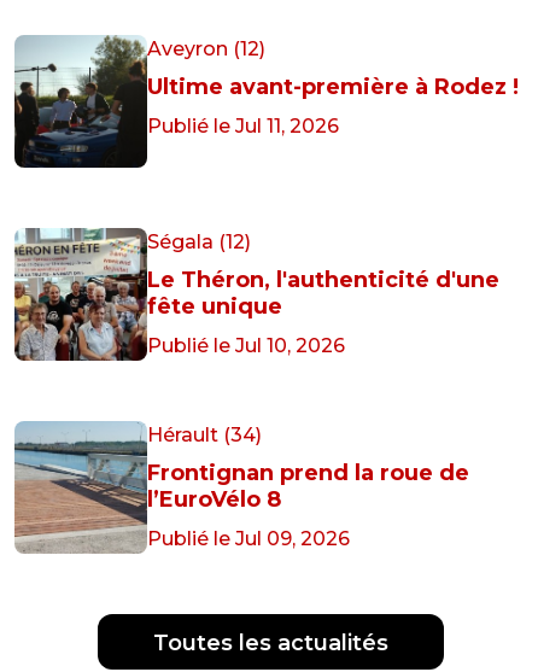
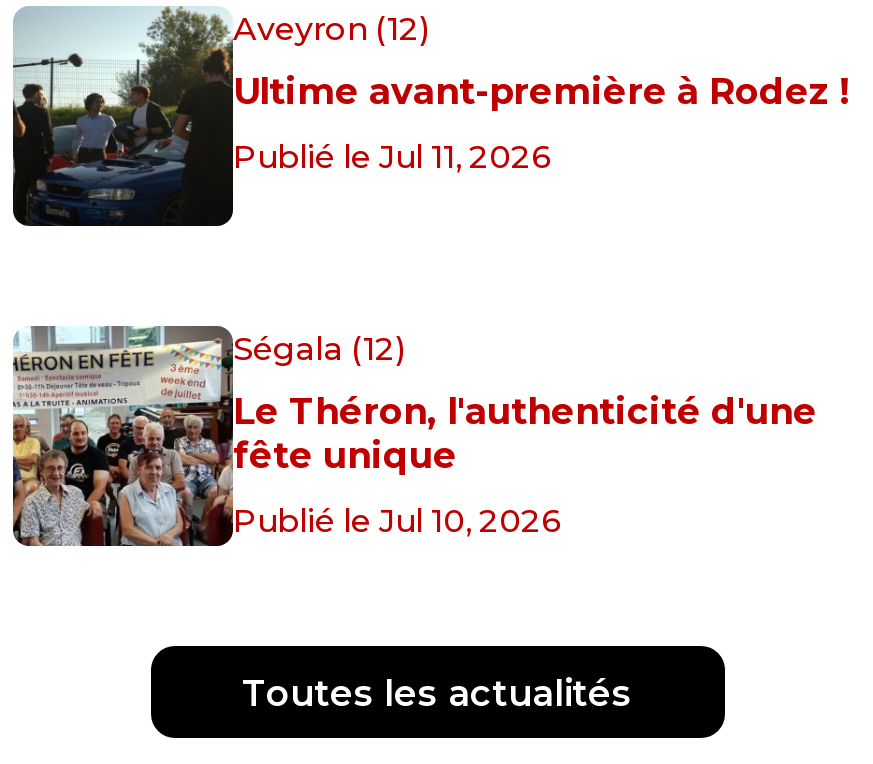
- [image]
- Hérault (34)
- Frontignan prend la roue de
- l’EuroVélo 8
- Publié le Jul 09, 2026
